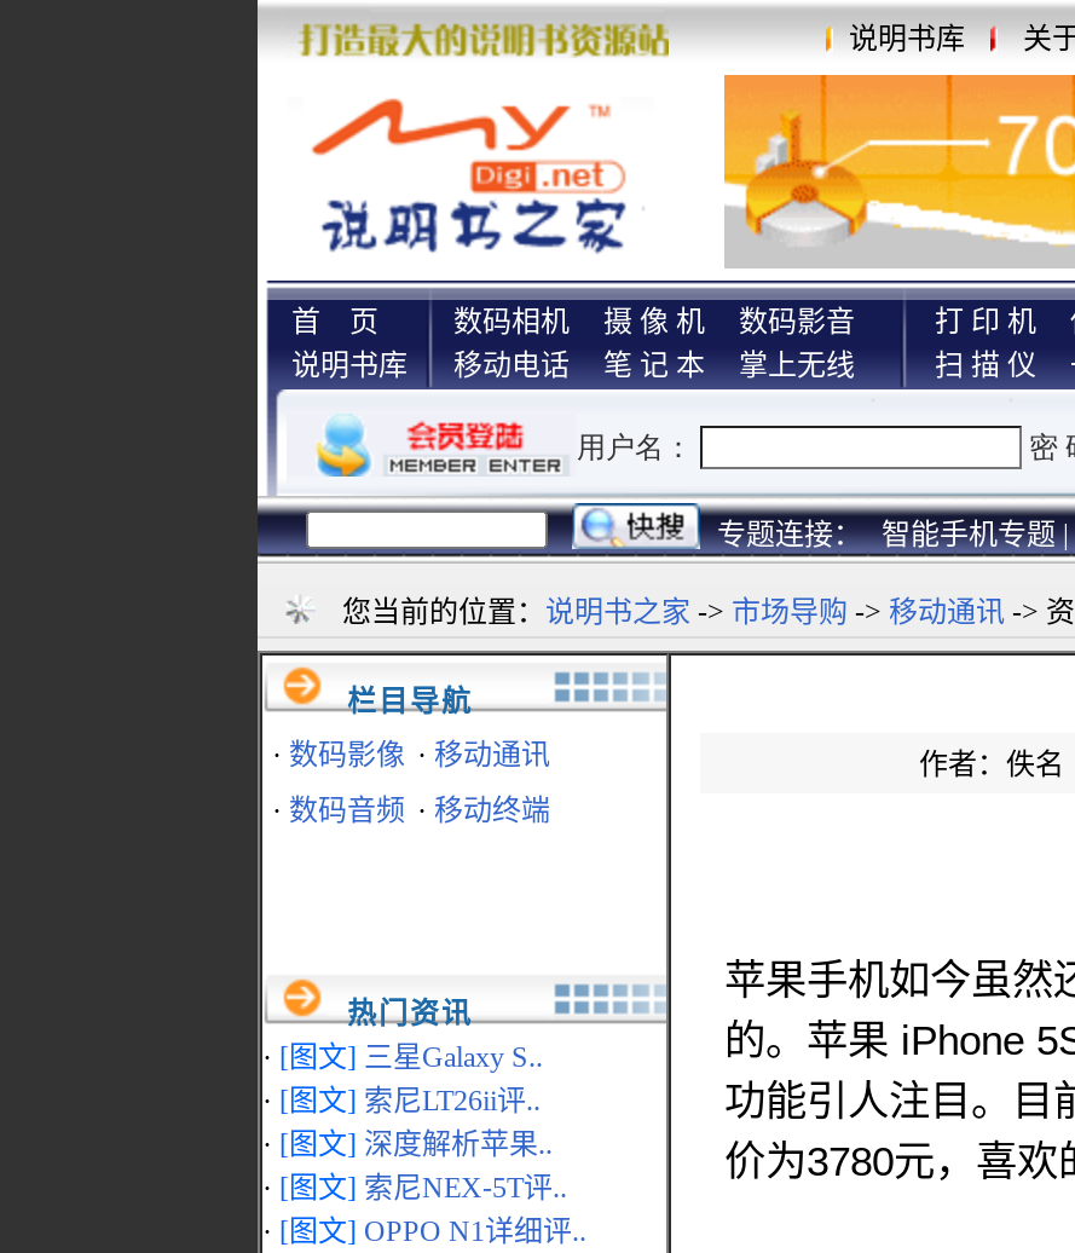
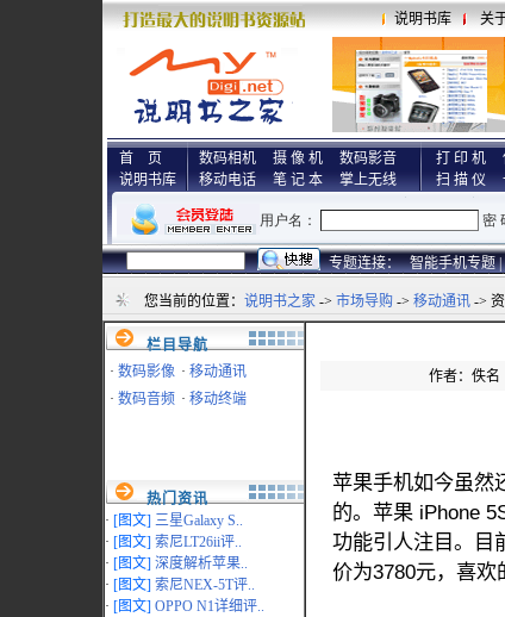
- [image]
+ [image]
